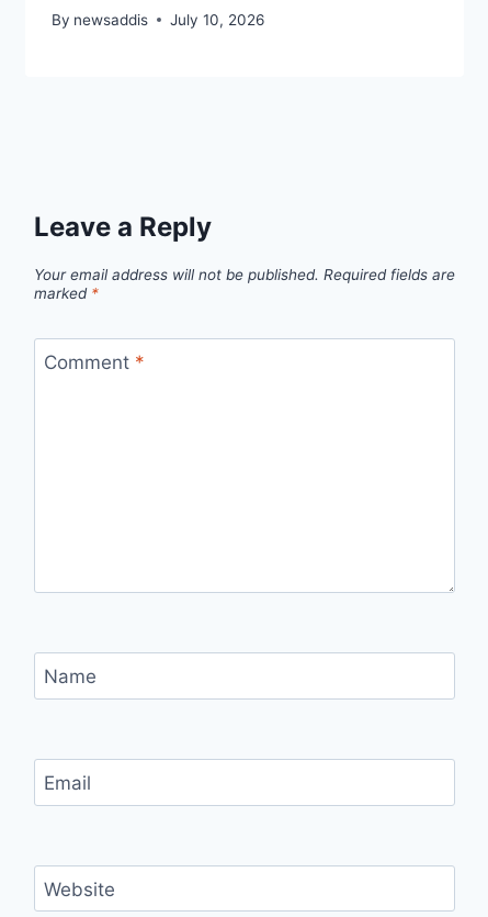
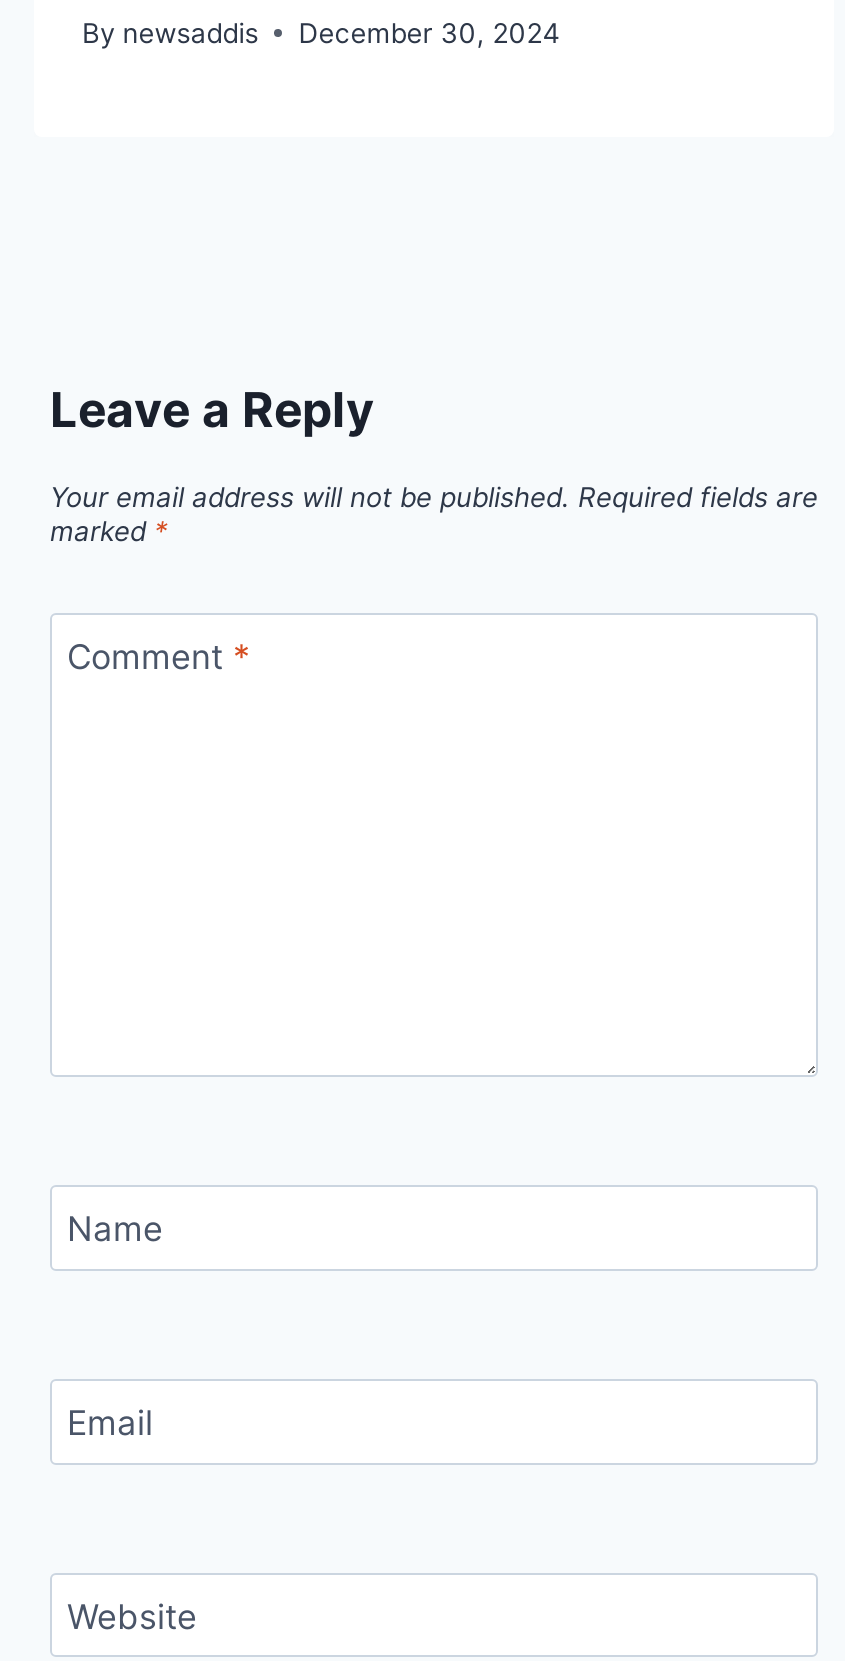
- By newsaddis July 10, 2026
+ By newsaddis December 30, 2024
